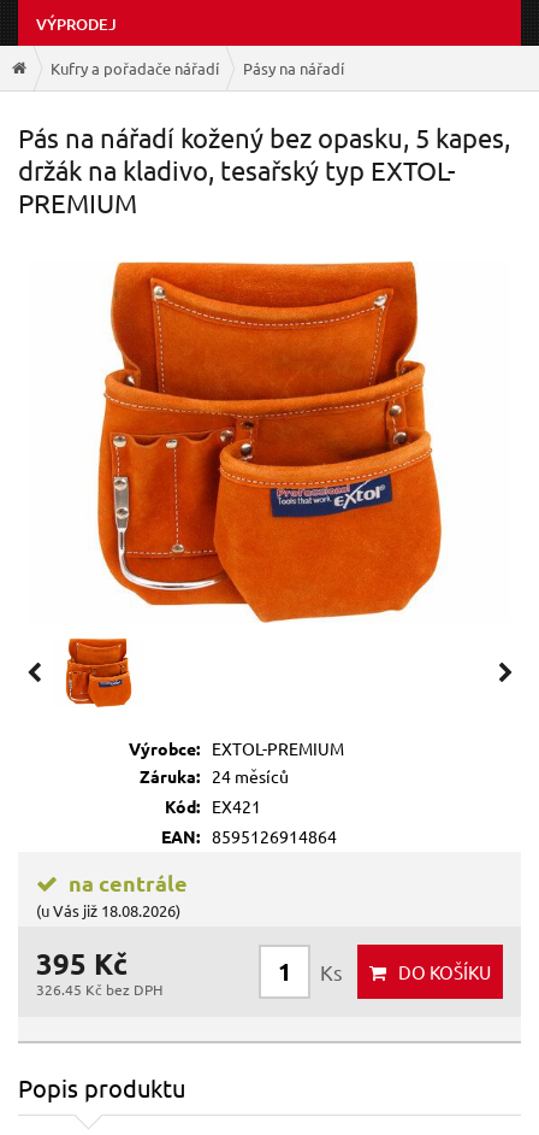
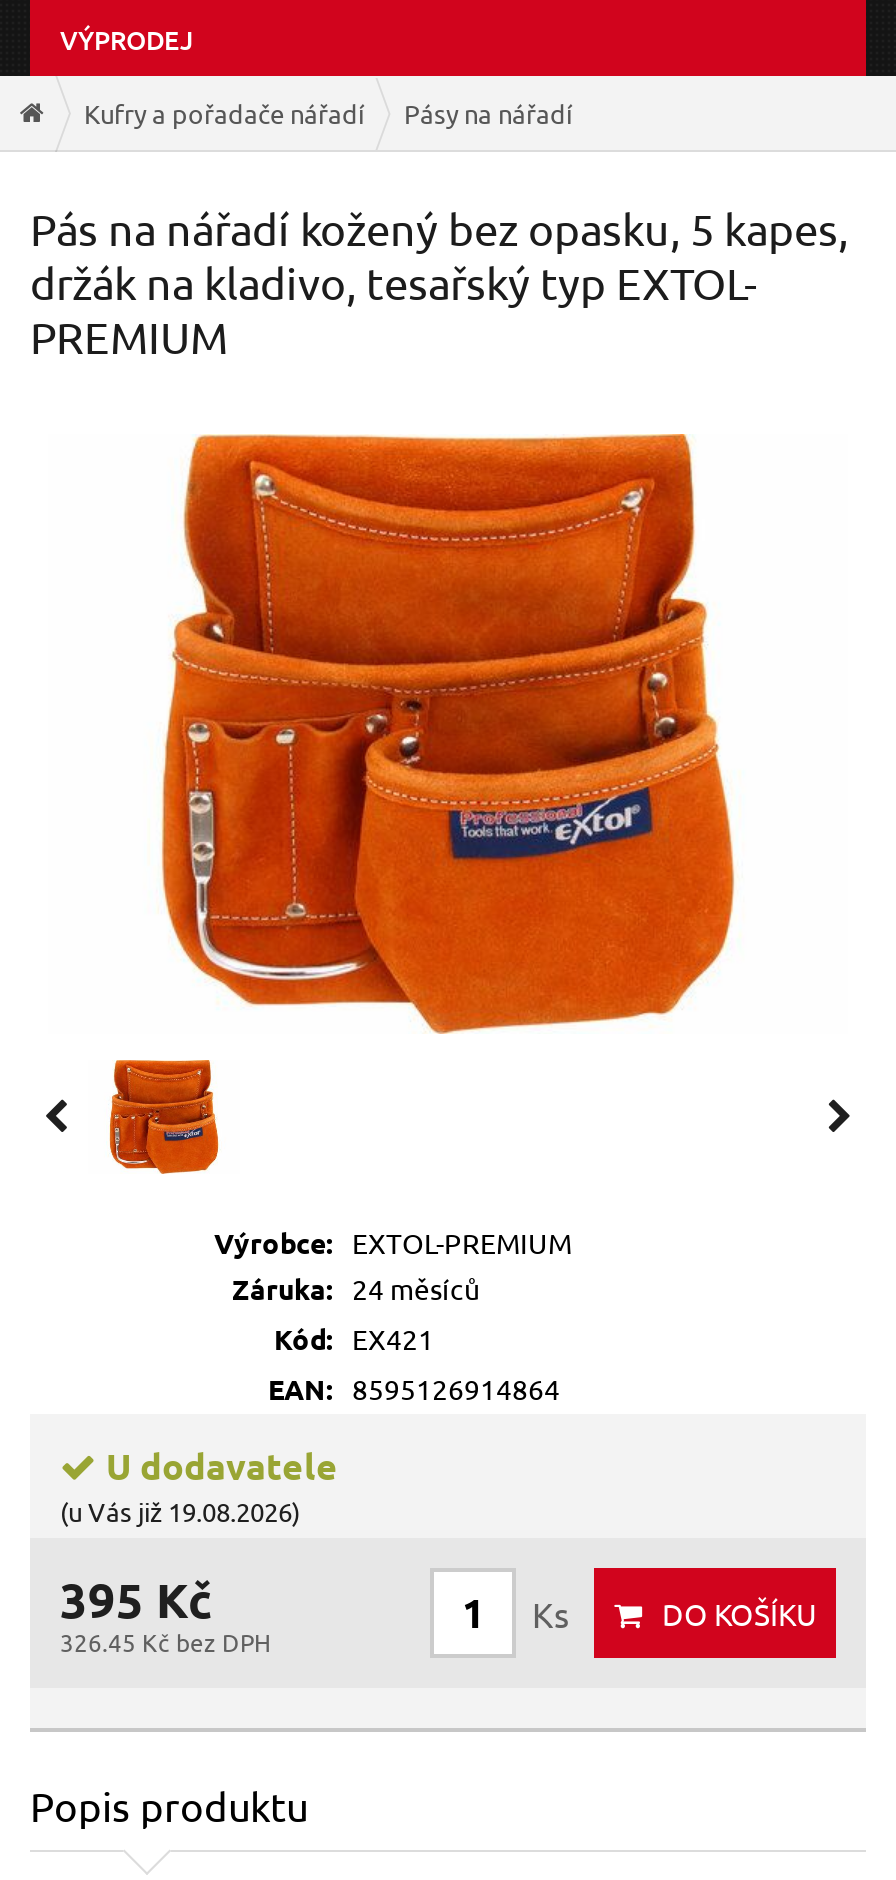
- na centrále
- (u Vás již 18.08.2026)
+ U dodavatele
+ (u Vás již 19.08.2026)
